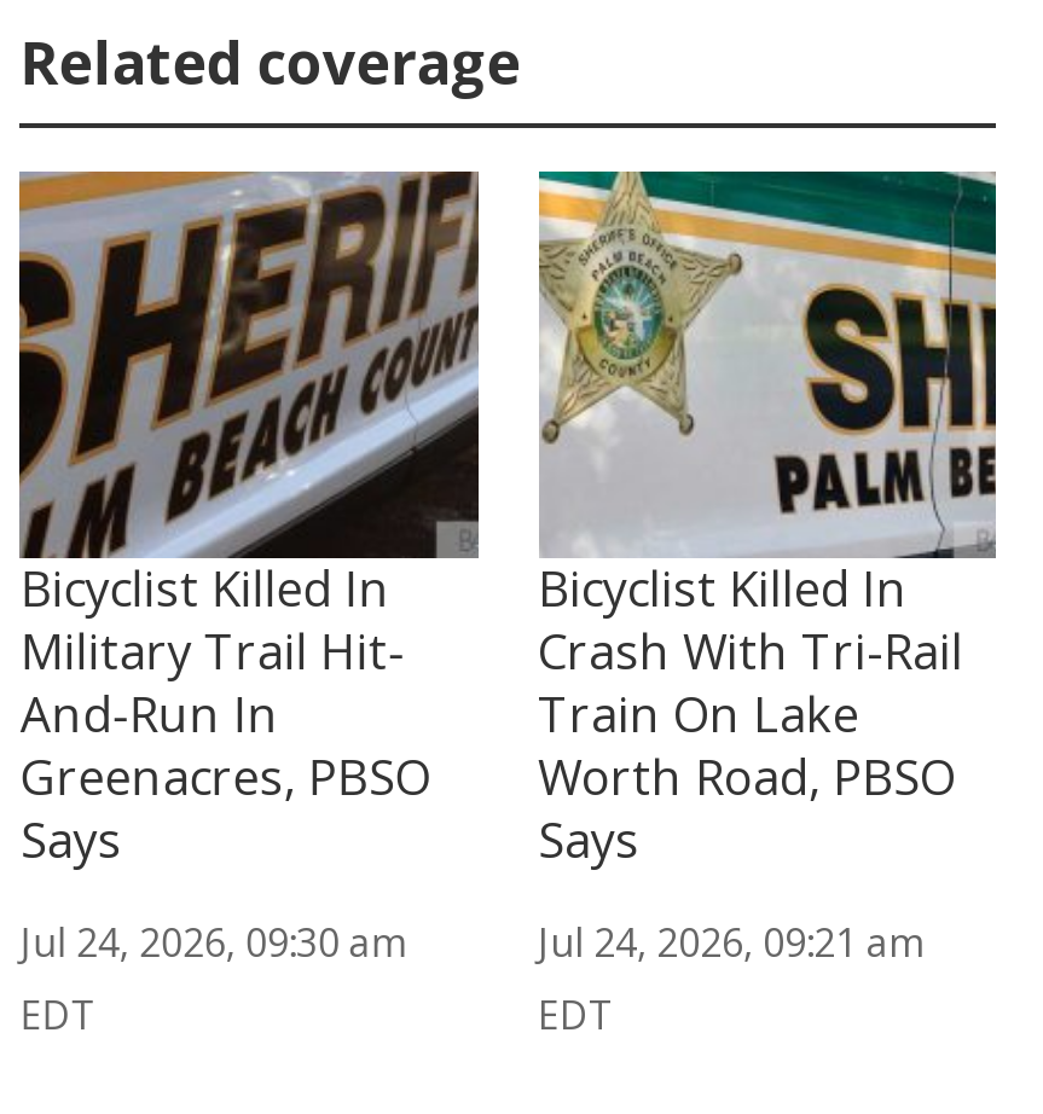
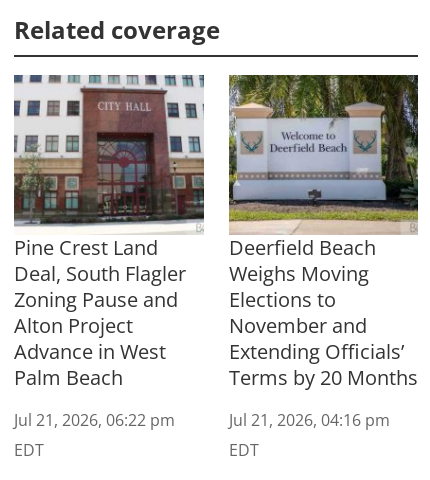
- [image]
- Bicyclist Killed In
- Military Trail Hit-
- And-Run In
- Greenacres, PBSO
- Says
+ [image]
+ Pine Crest Land
+ Deal, South Flagler
+ Zoning Pause and
+ Alton Project
+ Advance in West
+ Palm Beach

- [image]
- Bicyclist Killed In
- Crash With Tri-Rail
- Train On Lake
- Worth Road, PBSO
- Says
+ [image]
+ Deerfield Beach
+ Weighs Moving
+ Elections to
+ November and
+ Extending Officials’
+ Terms by 20 Months

- Jul 24, 2026, 09:30 am
+ Jul 21, 2026, 06:22 pm

- Jul 24, 2026, 09:21 am
+ Jul 21, 2026, 04:16 pm
